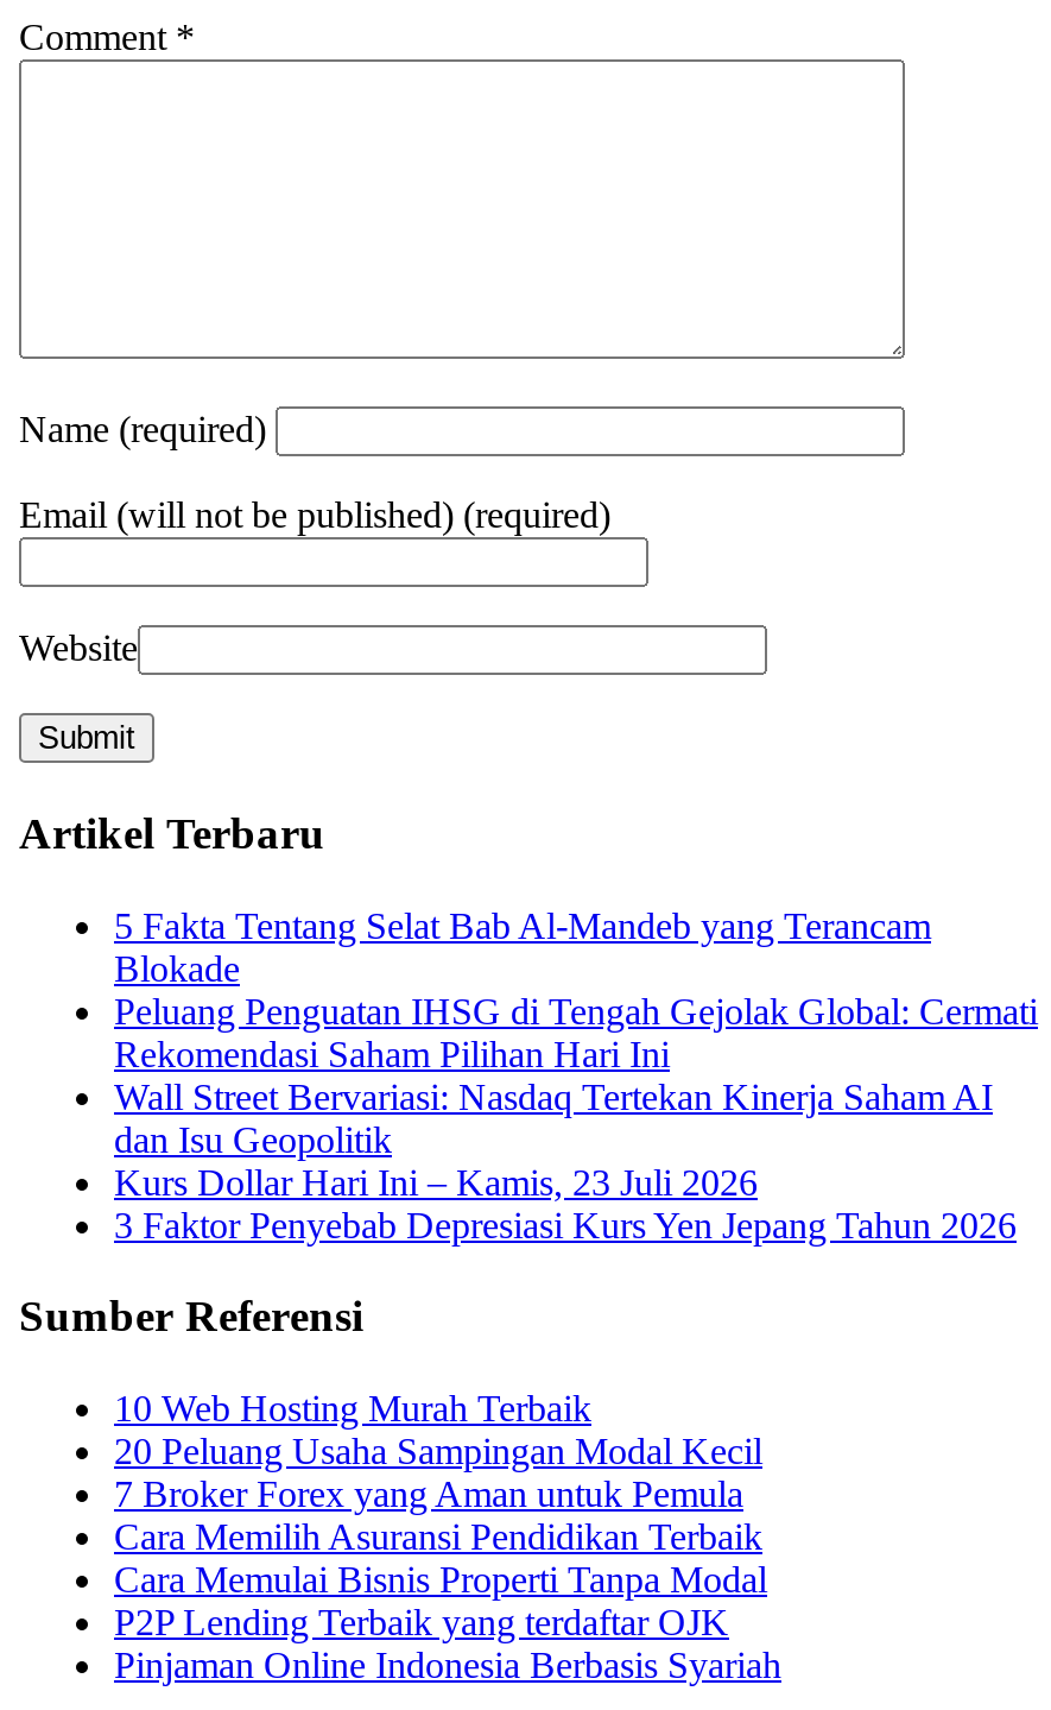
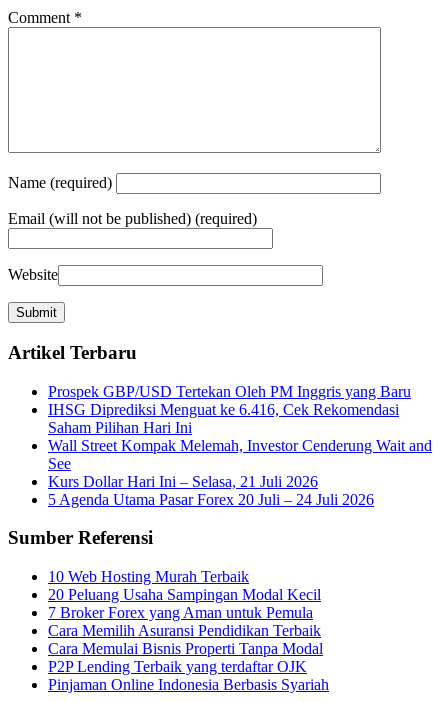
- 5 Fakta Tentang Selat Bab Al-Mandeb yang Terancam
- Blokade
- Peluang Penguatan IHSG di Tengah Gejolak Global: Cermati
- Rekomendasi Saham Pilihan Hari Ini
- Wall Street Bervariasi: Nasdaq Tertekan Kinerja Saham AI
- dan Isu Geopolitik
- Kurs Dollar Hari Ini – Kamis, 23 Juli 2026
- 3 Faktor Penyebab Depresiasi Kurs Yen Jepang Tahun 2026
+ Prospek GBP/USD Tertekan Oleh PM Inggris yang Baru
+ IHSG Diprediksi Menguat ke 6.416, Cek Rekomendasi
+ Saham Pilihan Hari Ini
+ Wall Street Kompak Melemah, Investor Cenderung Wait and
+ See
+ Kurs Dollar Hari Ini – Selasa, 21 Juli 2026
+ 5 Agenda Utama Pasar Forex 20 Juli – 24 Juli 2026
